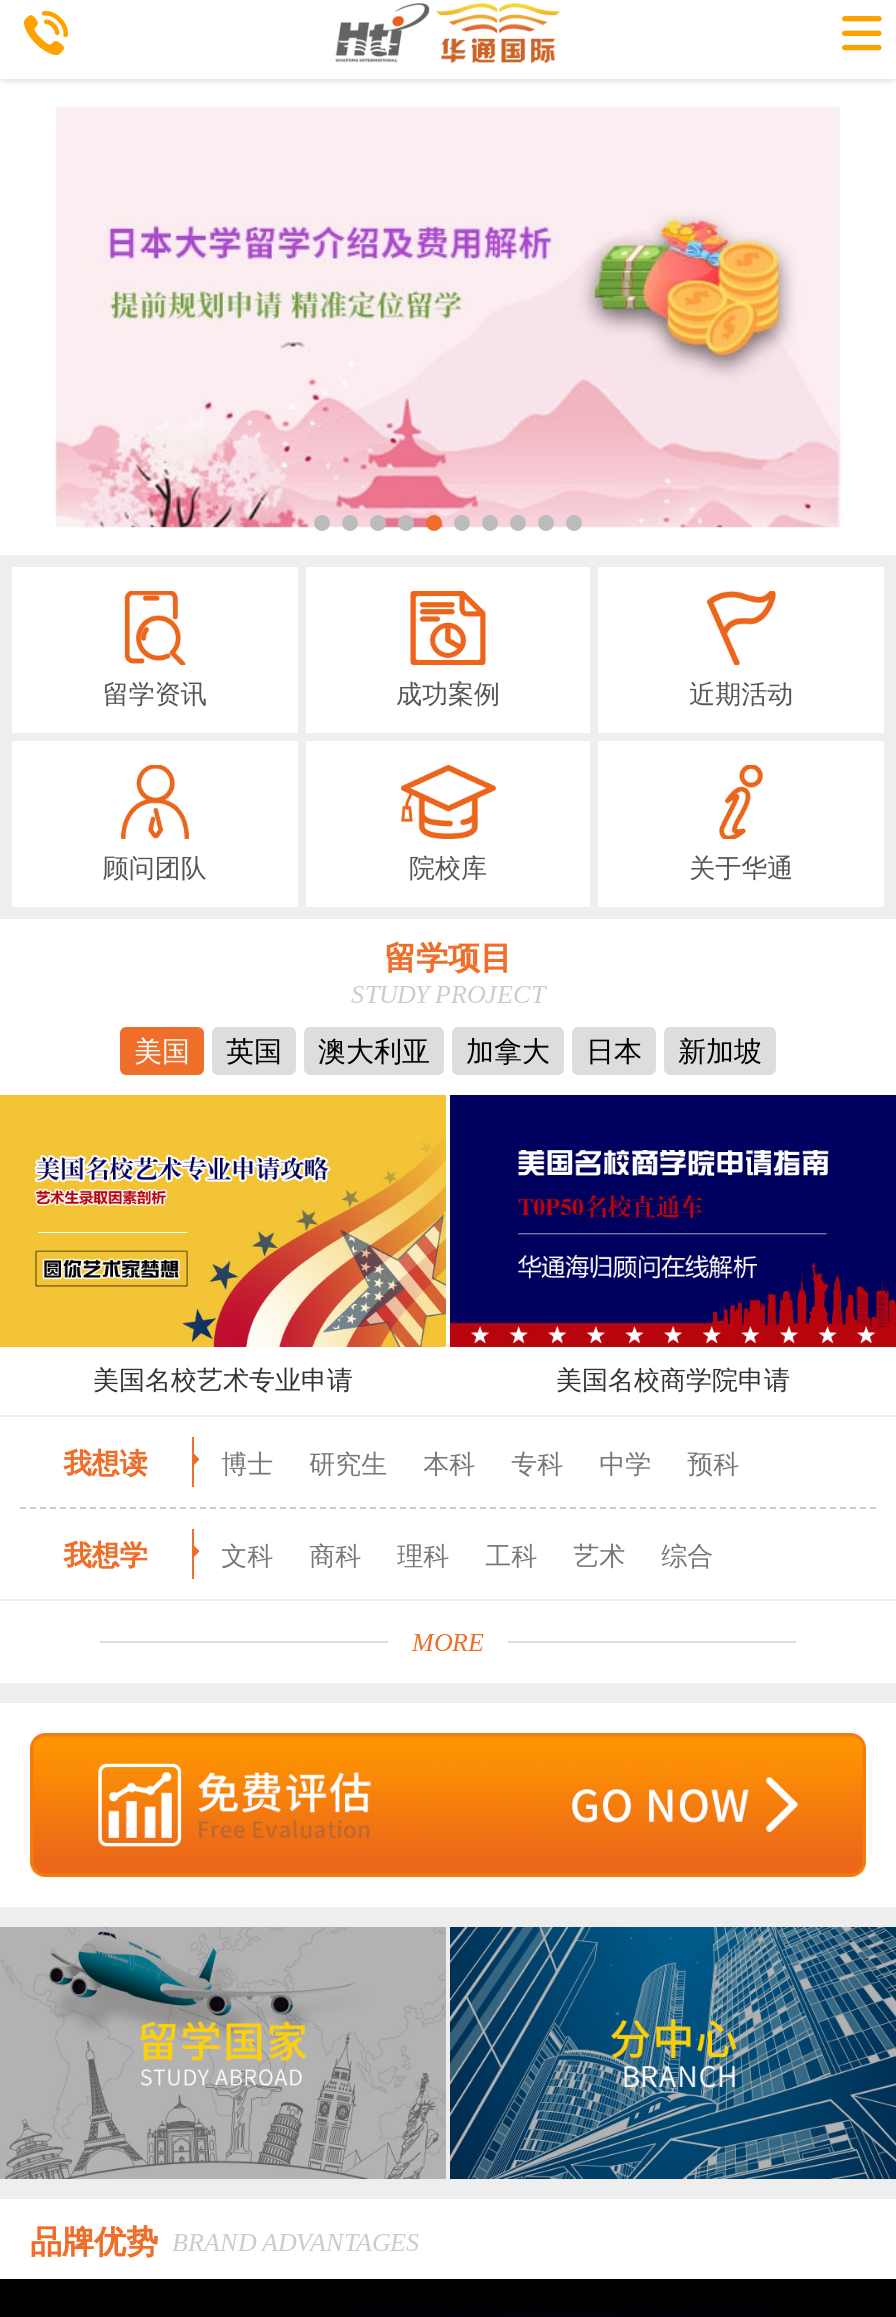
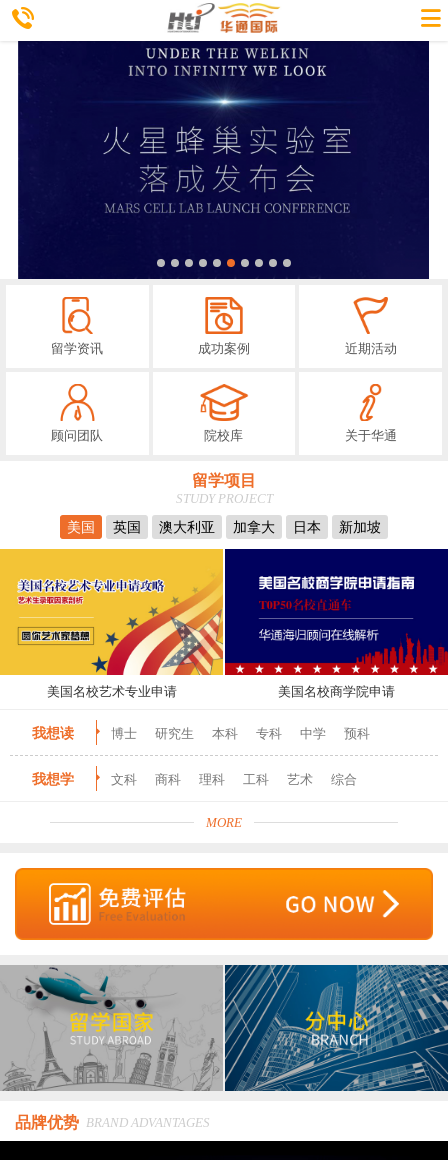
- [image]
+ [image]
